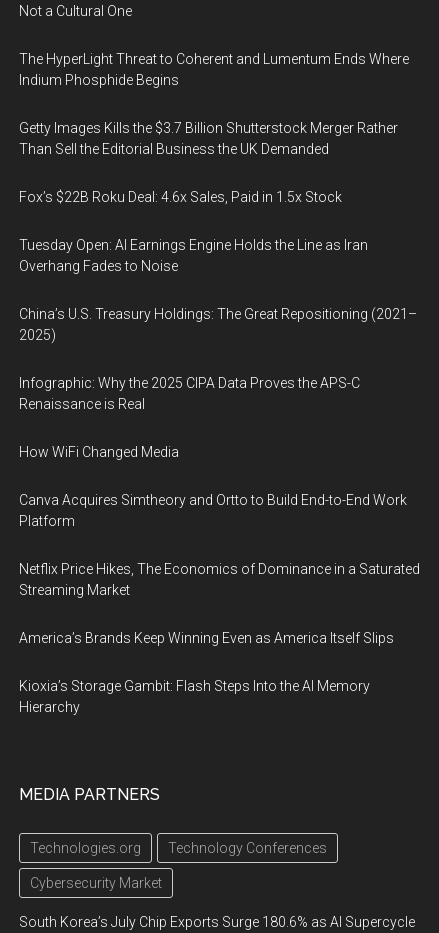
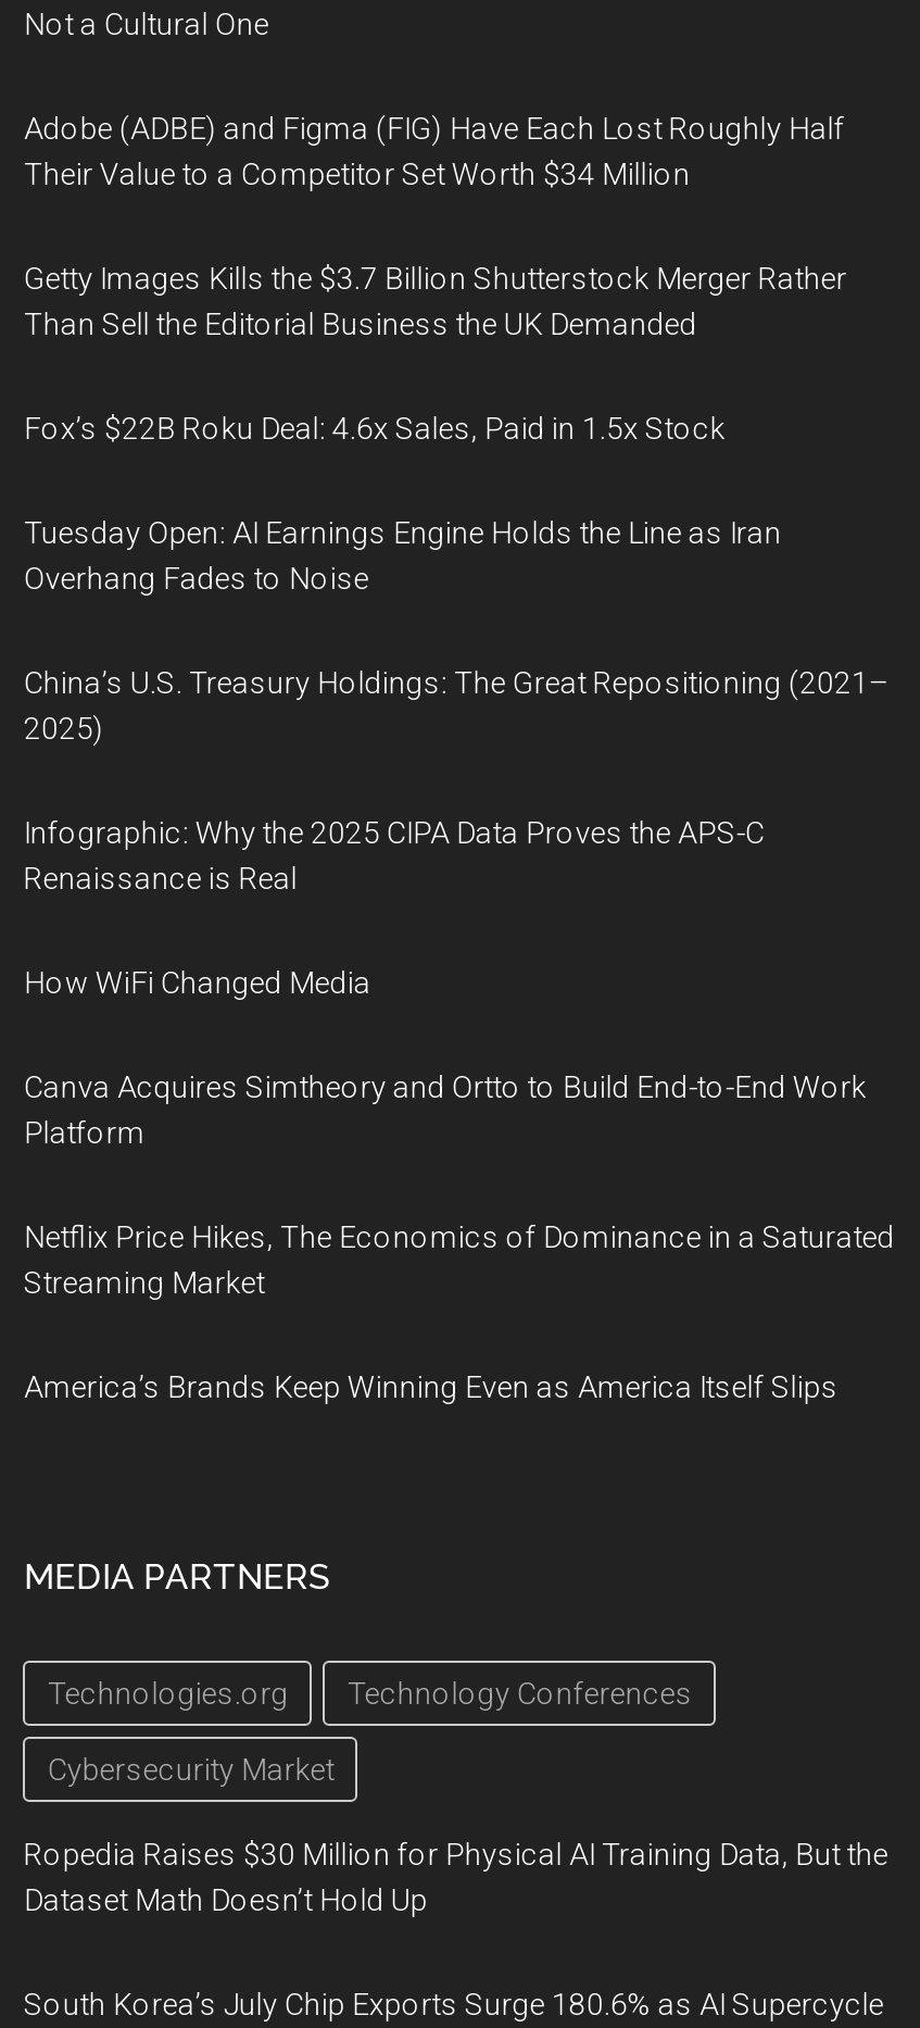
- The HyperLight Threat to Coherent and Lumentum Ends Where
- Indium Phosphide Begins
+ Adobe (ADBE) and Figma (FIG) Have Each Lost Roughly Half
+ Their Value to a Competitor Set Worth $34 Million

- Kioxia’s Storage Gambit: Flash Steps Into the AI Memory
- Hierarchy

moved up: MEDIA PARTNERS | Technologies.org | Technology Conferences | Cybersecurity Market

+ Ropedia Raises $30 Million for Physical AI Training Data, But the
+ Dataset Math Doesn’t Hold Up
